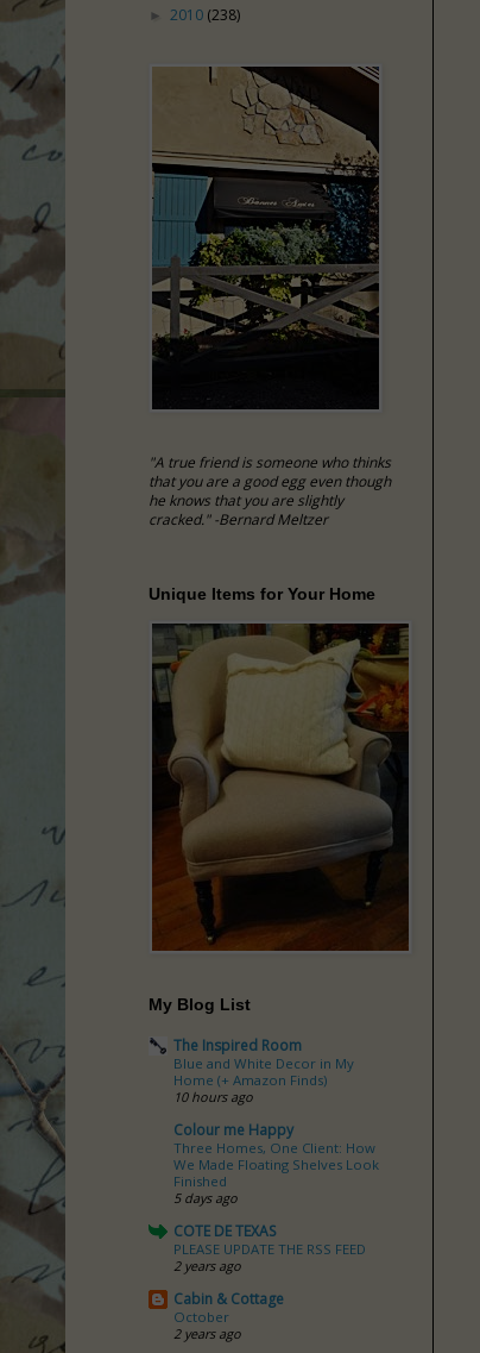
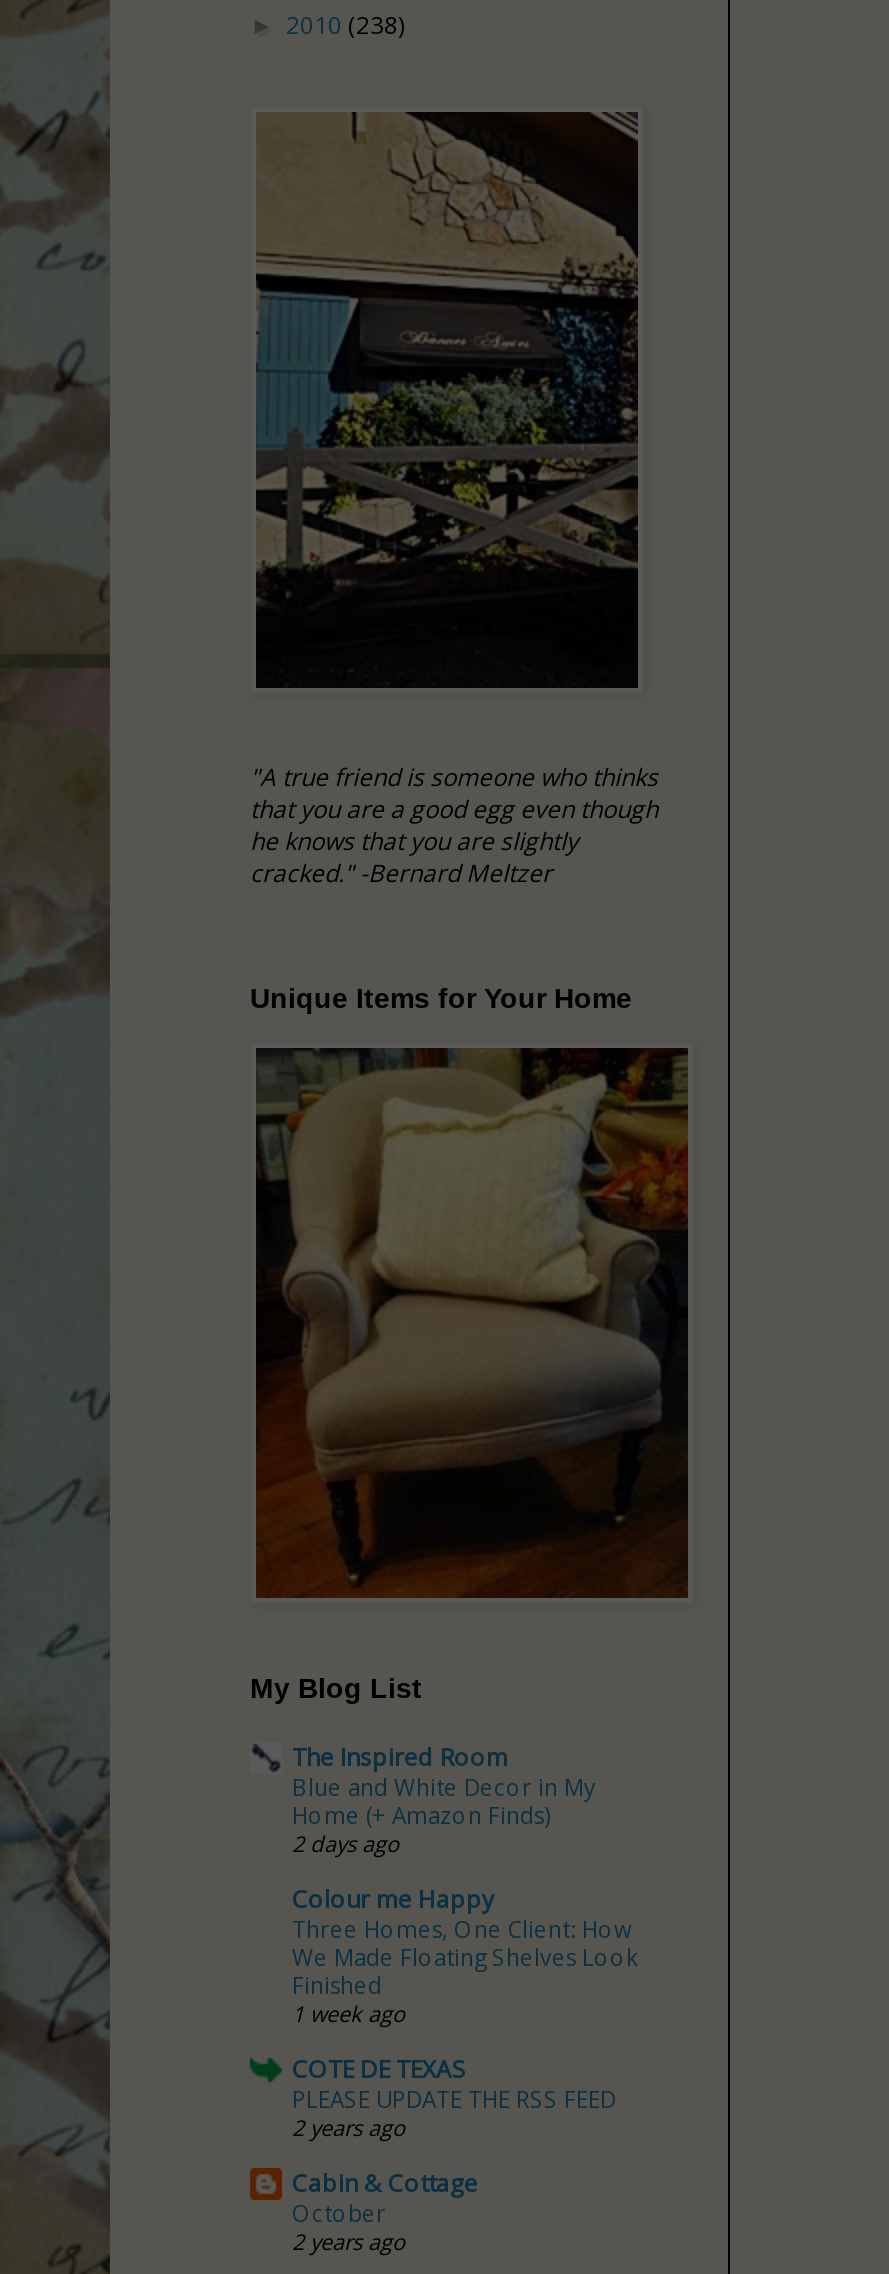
- 10 hours ago
+ 2 days ago

- 5 days ago
+ 1 week ago
